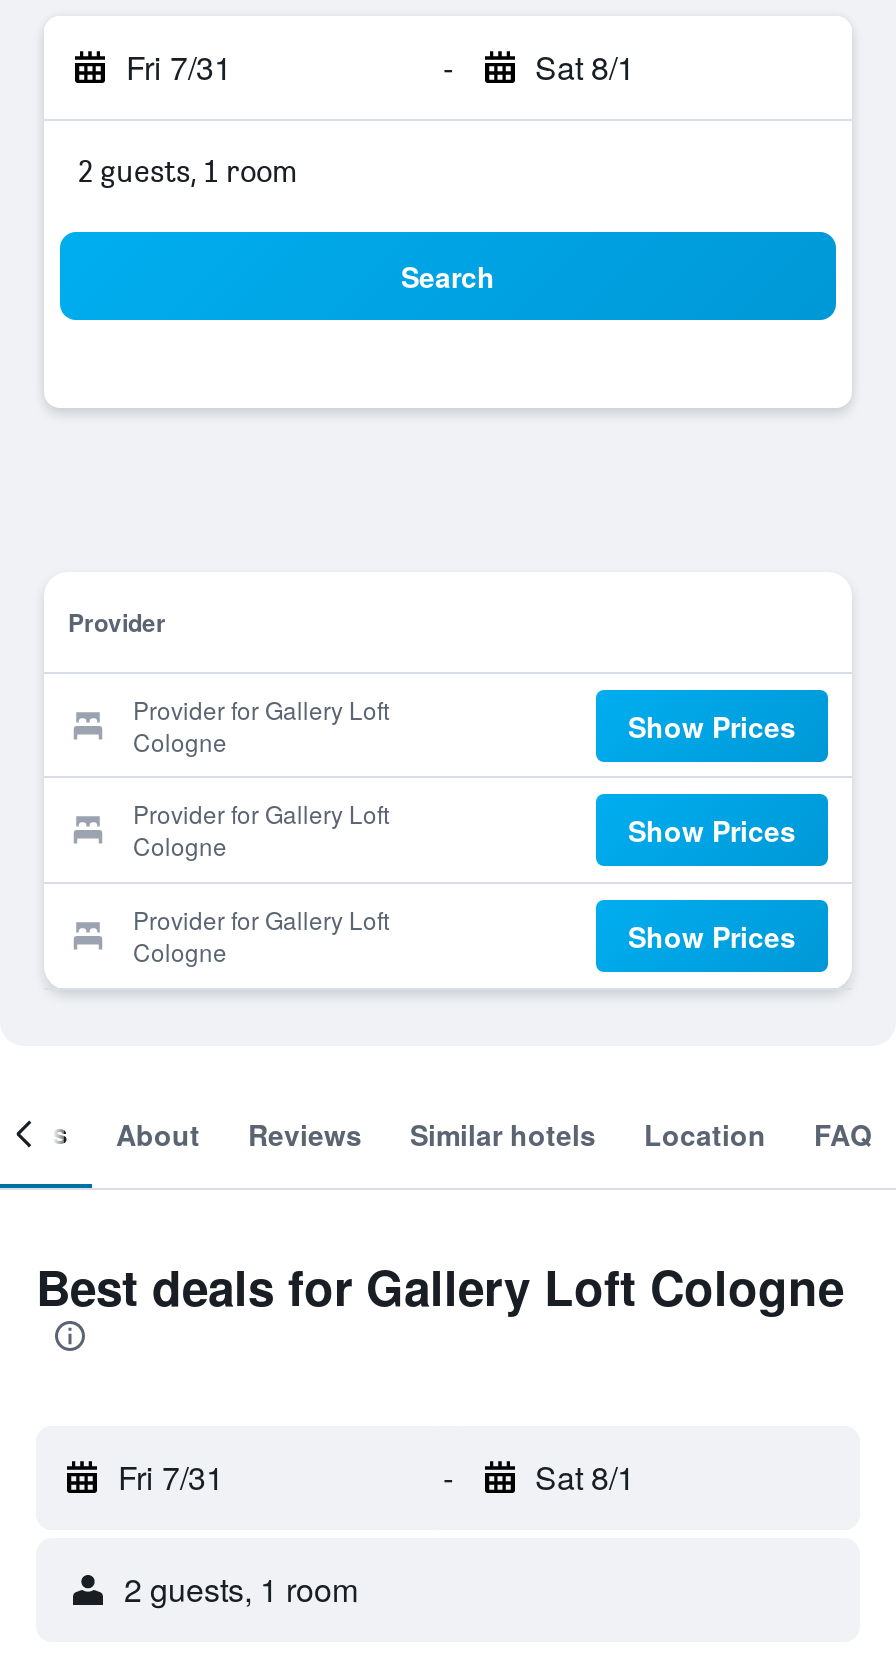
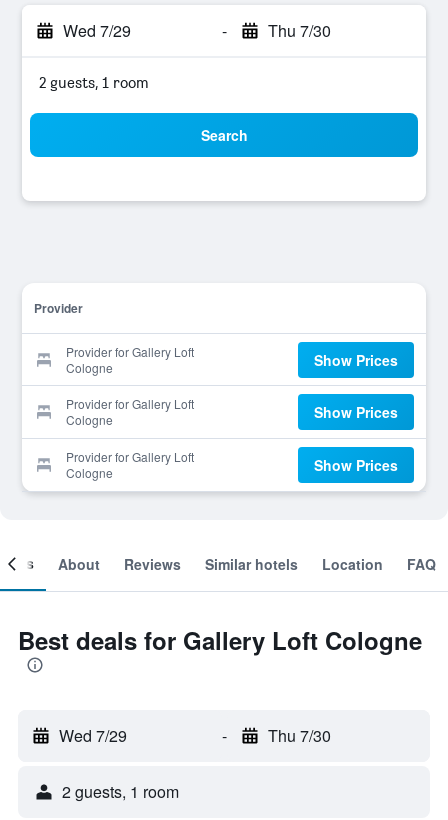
- Fri 7/31
+ Wed 7/29

- Sat 8/1
+ Thu 7/30

- Fri 7/31
+ Wed 7/29

- Sat 8/1
+ Thu 7/30
